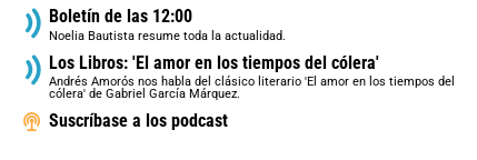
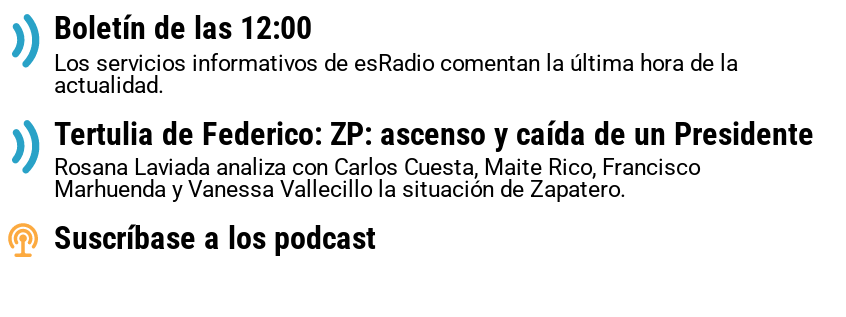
- Noelia Bautista resume toda la actualidad.
- Los Libros: 'El amor en los tiempos del cólera'
- Andrés Amorós nos habla del clásico literario 'El amor en los tiempos del
- cólera' de Gabriel García Márquez.
+ Los servicios informativos de esRadio comentan la última hora de la
+ actualidad.
+ Tertulia de Federico: ZP: ascenso y caída de un Presidente
+ Rosana Laviada analiza con Carlos Cuesta, Maite Rico, Francisco
+ Marhuenda y Vanessa Vallecillo la situación de Zapatero.
